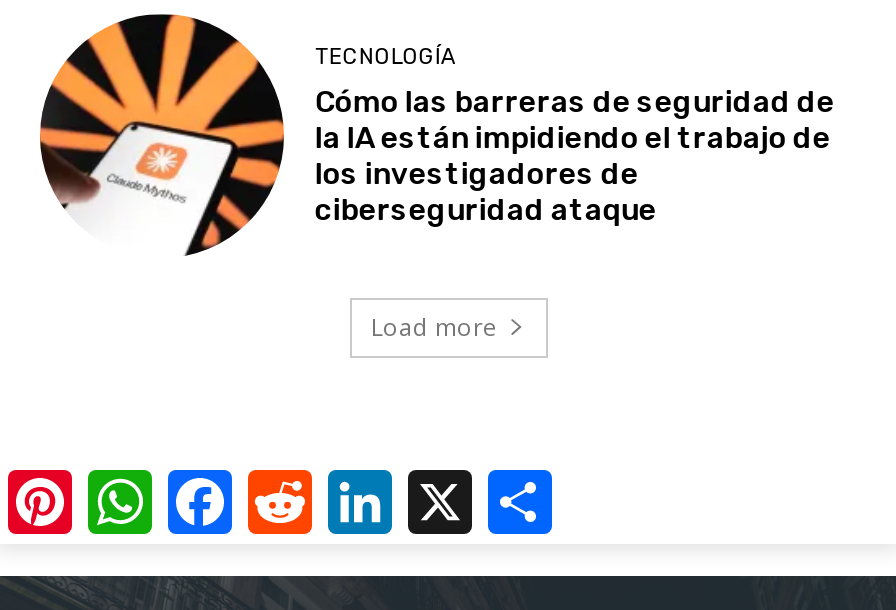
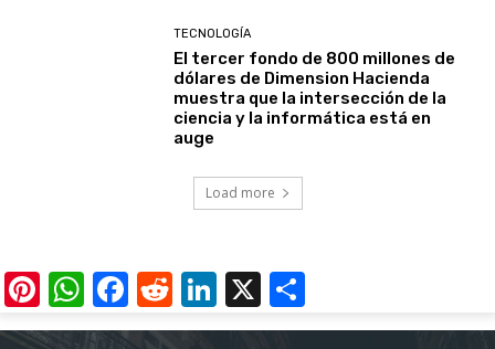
- [image]

- Cómo las barreras de seguridad de
- la IA están impidiendo el trabajo de
- los investigadores de
- ciberseguridad ataque
+ El tercer fondo de 800 millones de
+ dólares de Dimension Hacienda
+ muestra que la intersección de la
+ ciencia y la informática está en
+ auge
